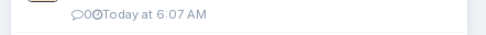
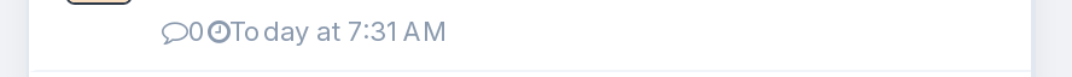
- 0 Today at 6:07 AM
+ 0 Today at 7:31 AM
